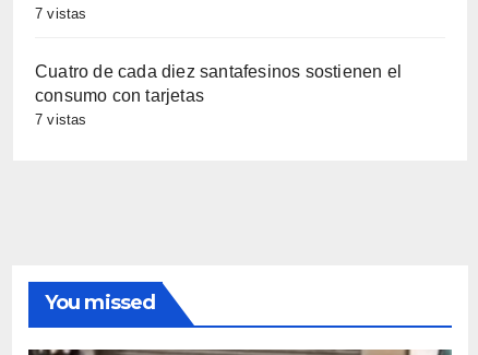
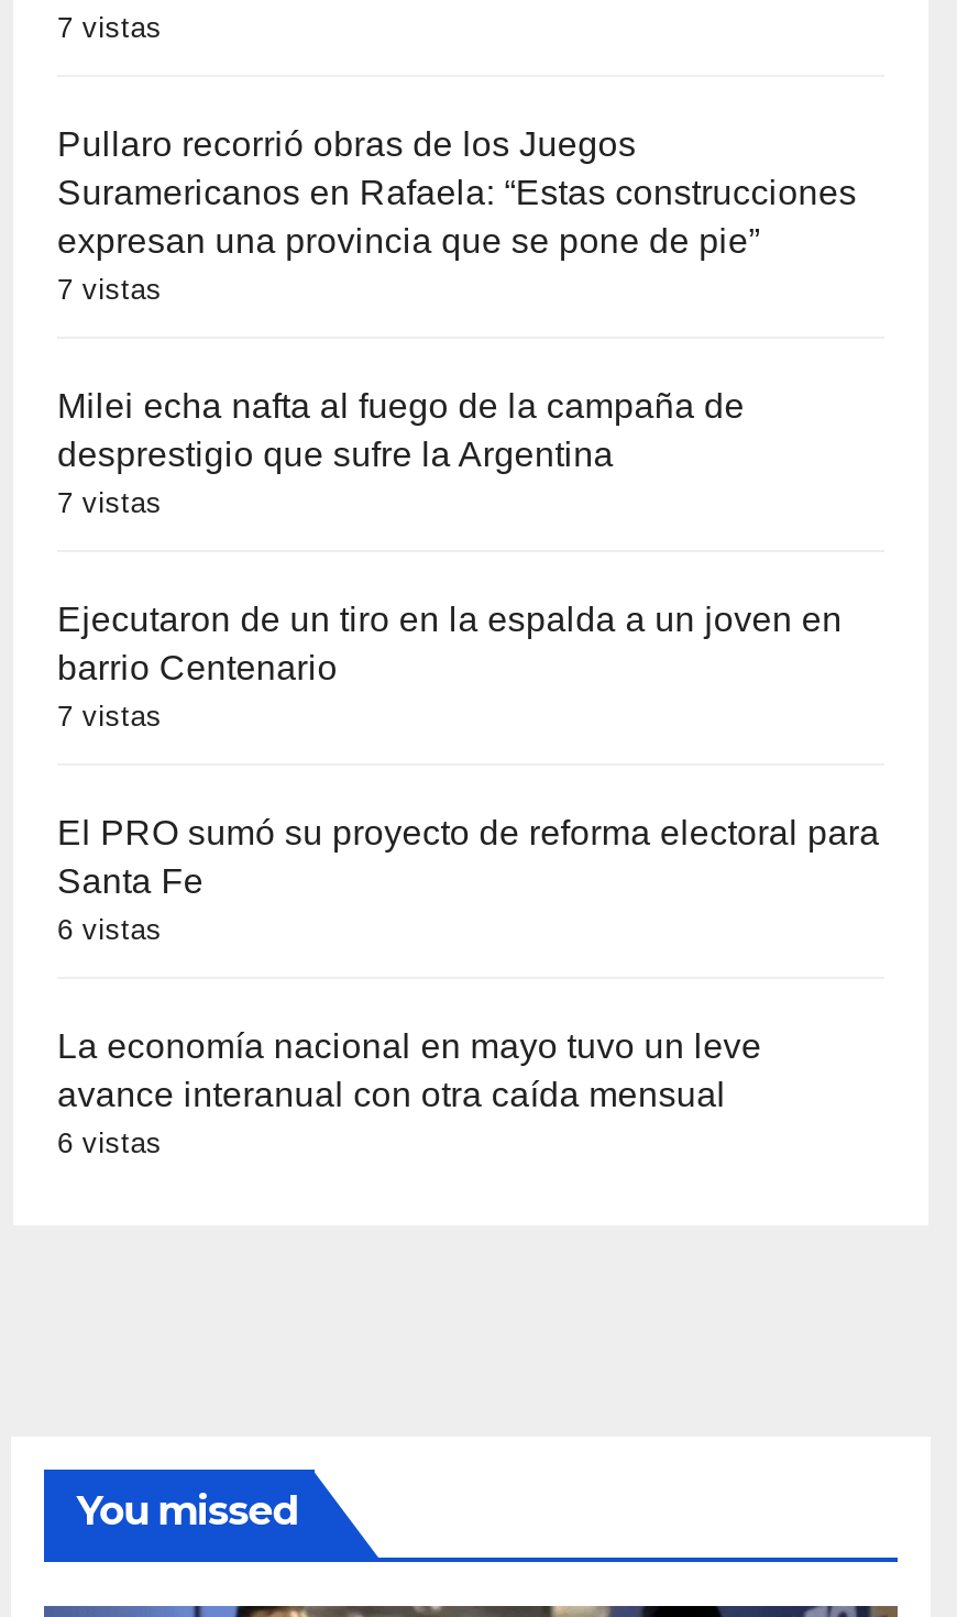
- Cuatro de cada diez santafesinos sostienen el
- consumo con tarjetas
+ Pullaro recorrió obras de los Juegos
+ Suramericanos en Rafaela: “Estas construcciones
+ expresan una provincia que se pone de pie”

+ Milei echa nafta al fuego de la campaña de
+ desprestigio que sufre la Argentina
+ 7 vistas
+ Ejecutaron de un tiro en la espalda a un joven en
+ barrio Centenario
+ 7 vistas
+ El PRO sumó su proyecto de reforma electoral para
+ Santa Fe
+ 6 vistas
+ La economía nacional en mayo tuvo un leve
+ avance interanual con otra caída mensual
+ 6 vistas
